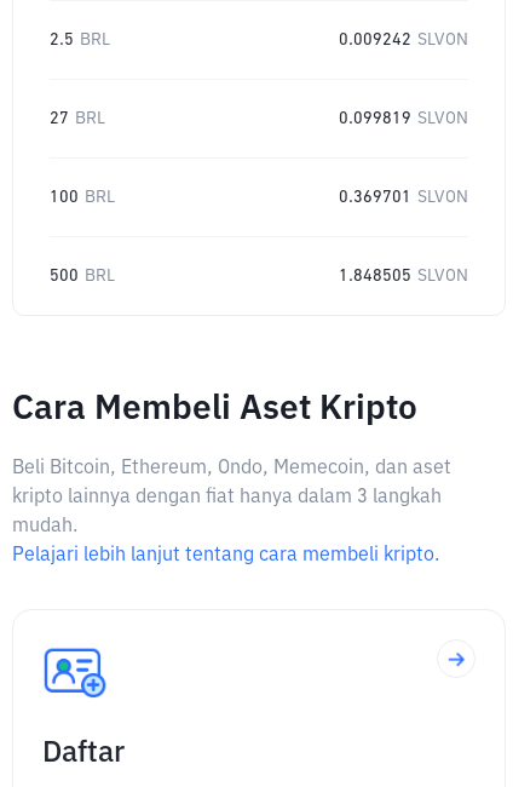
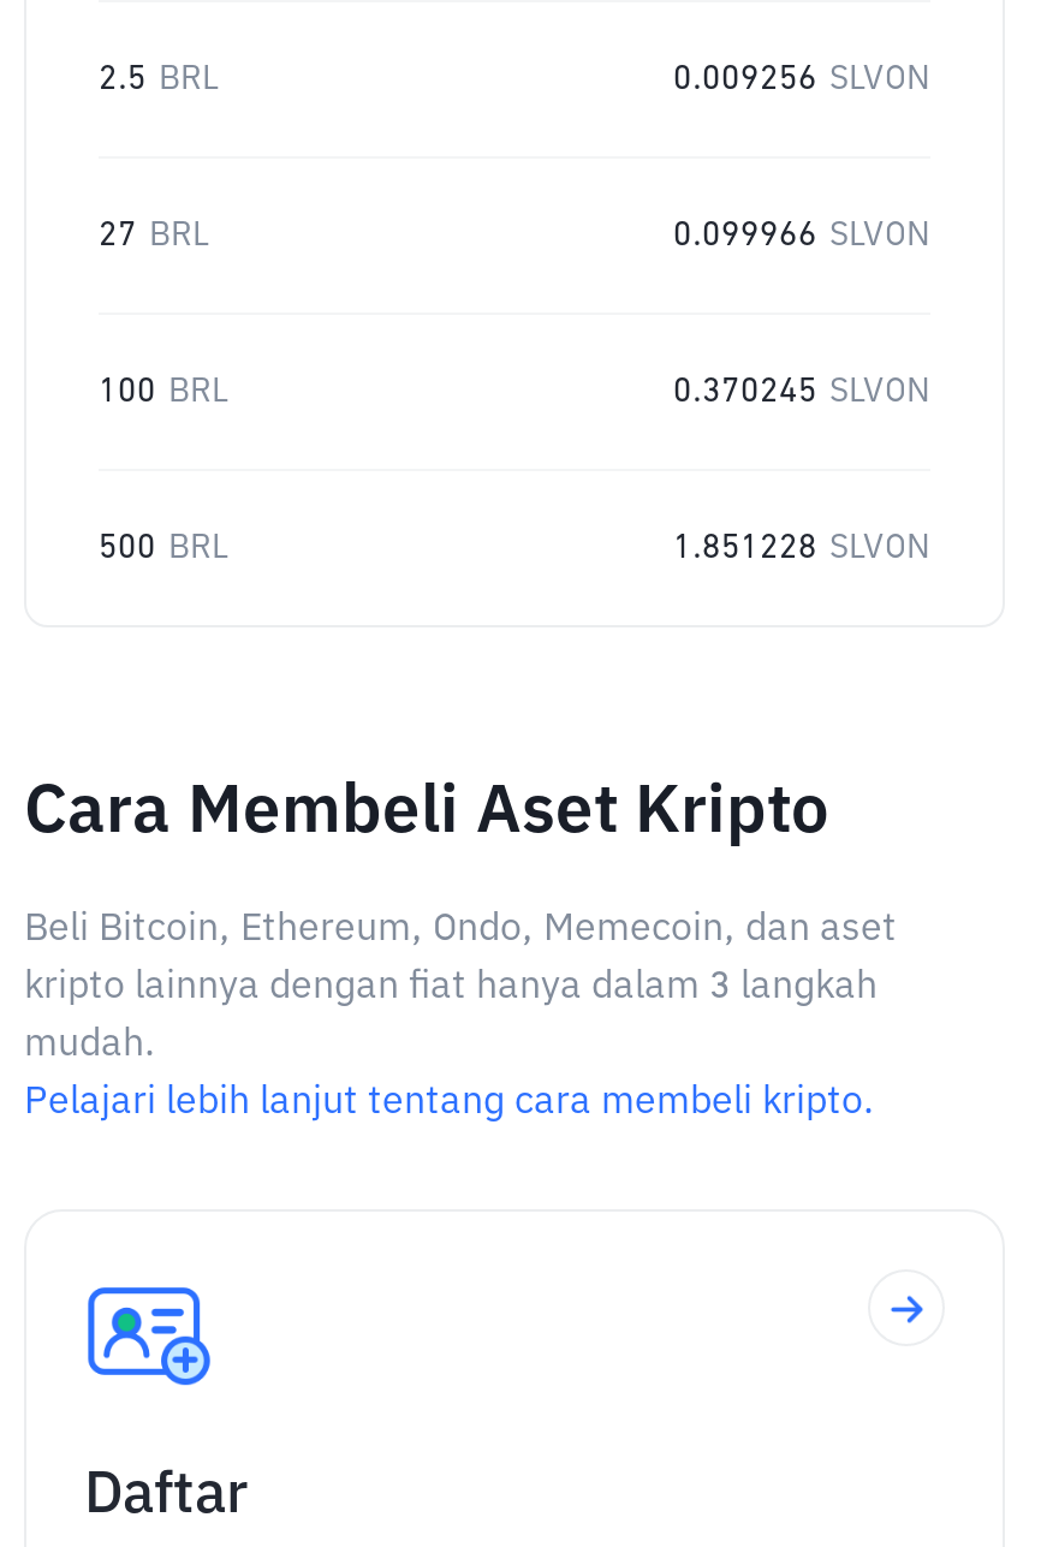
- 0.009242 SLVON
+ 0.009256 SLVON

- 0.099819 SLVON
+ 0.099966 SLVON

- 0.369701 SLVON
+ 0.370245 SLVON

- 1.848505 SLVON
+ 1.851228 SLVON
